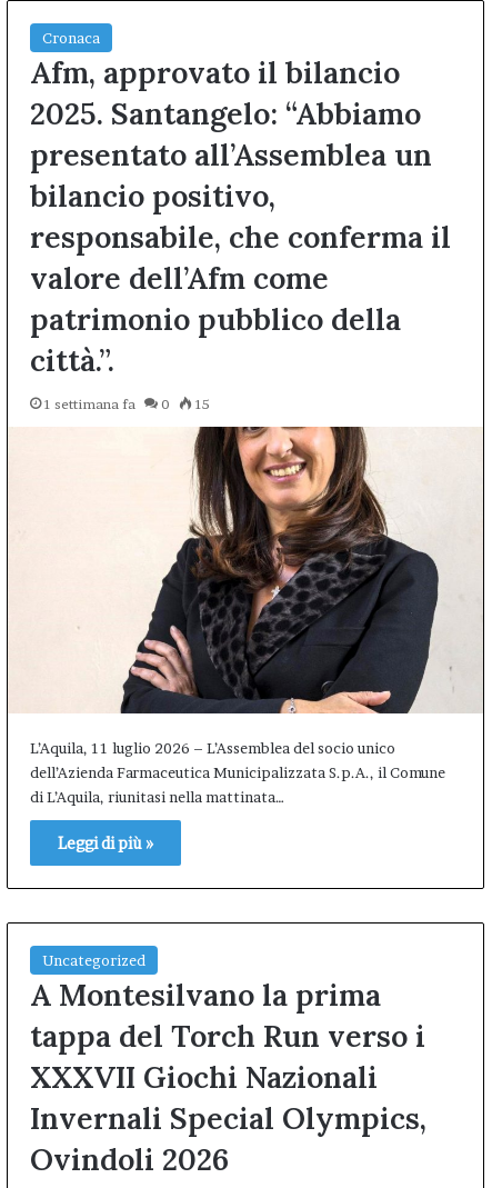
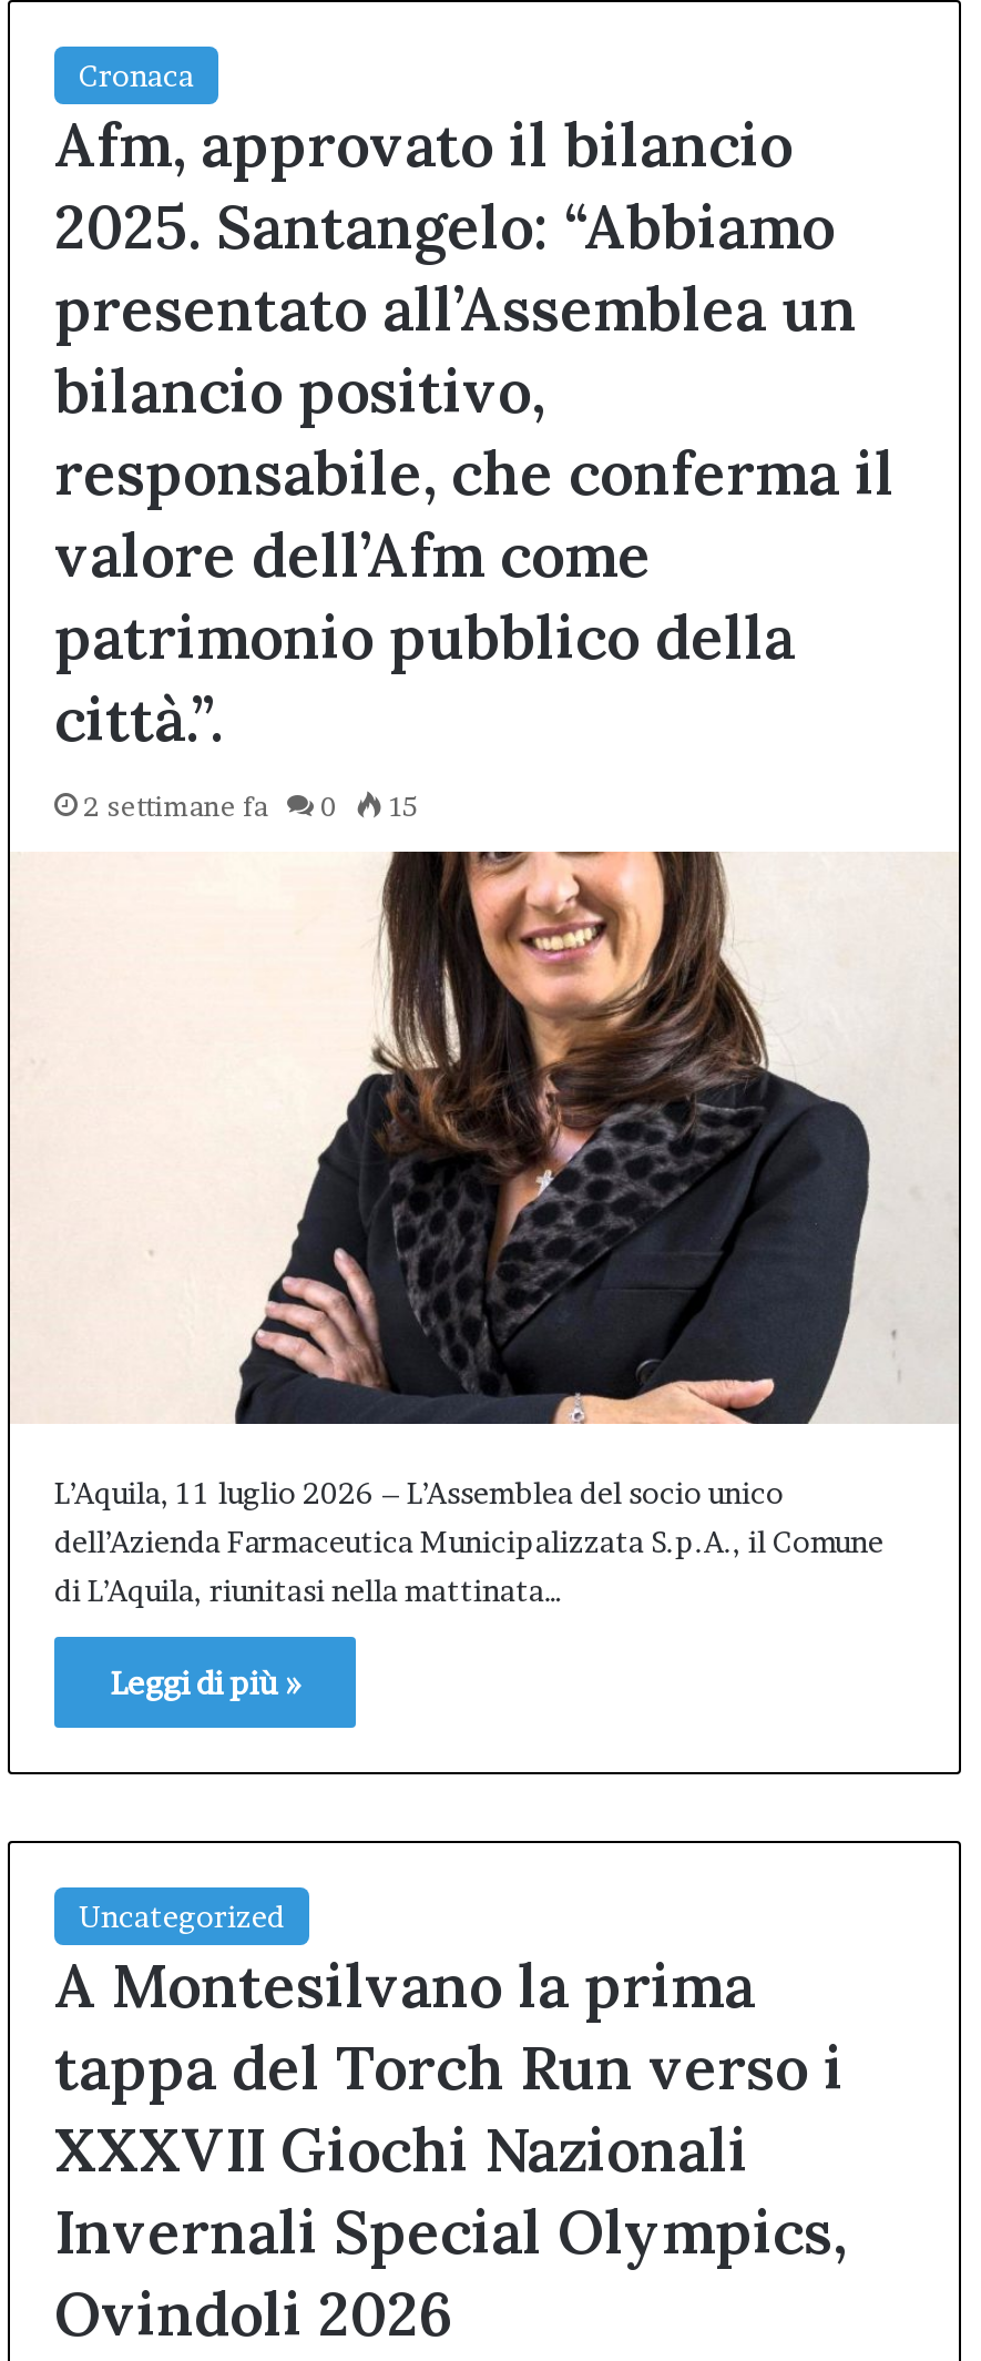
- 1 settimana fa 0 15
+ 2 settimane fa 0 15
